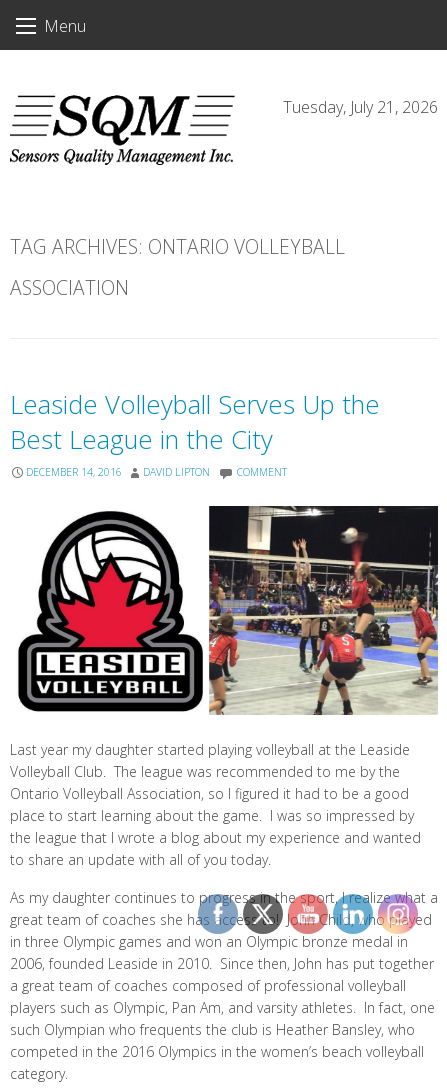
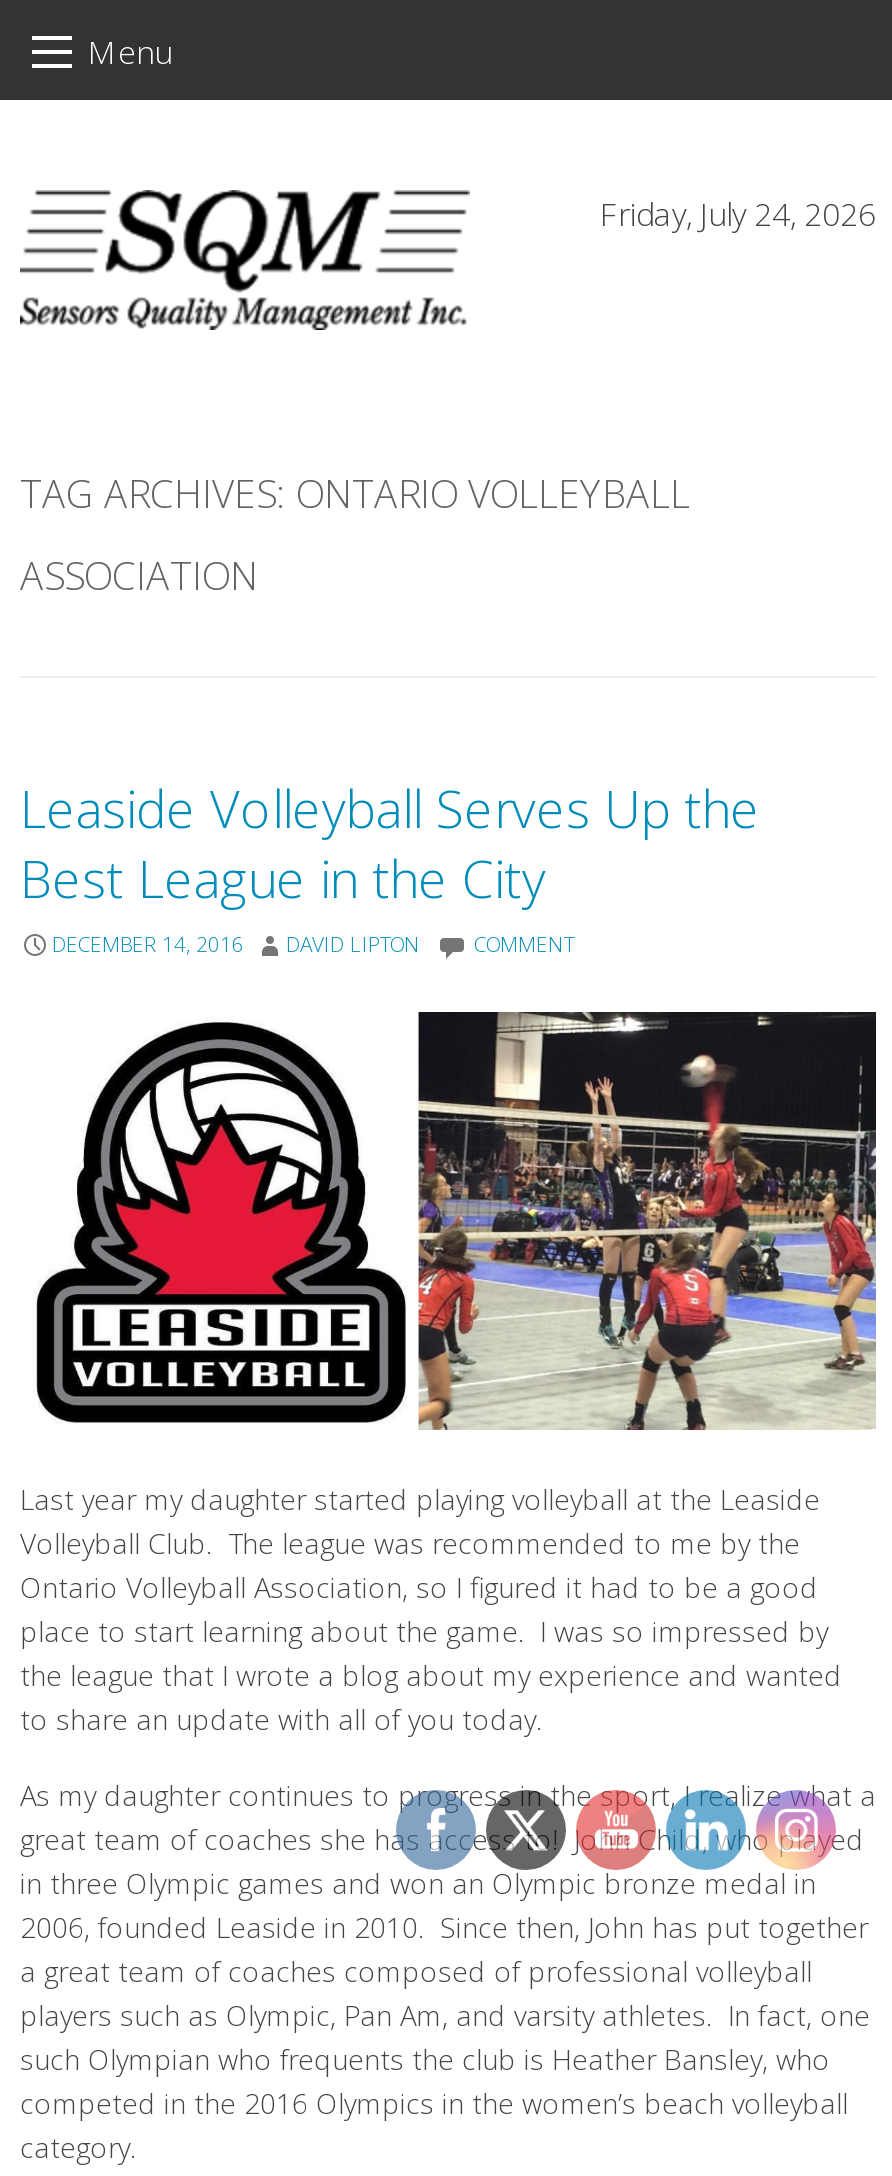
- Tuesday, July 21, 2026
+ Friday, July 24, 2026
